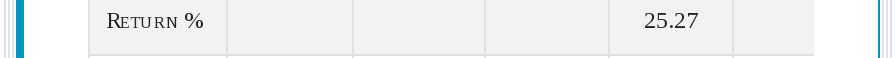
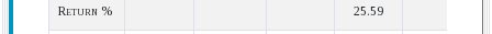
- 25.27
+ 25.59
